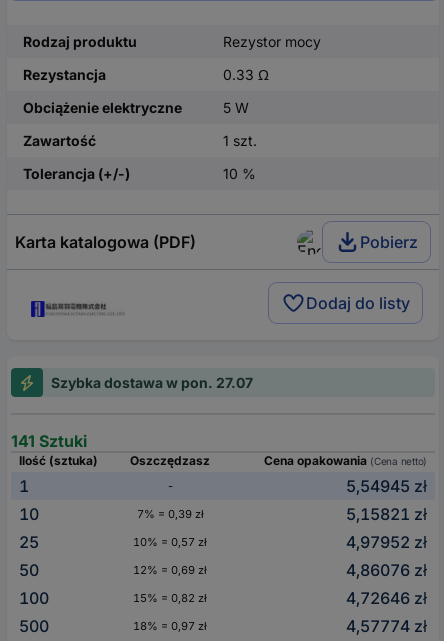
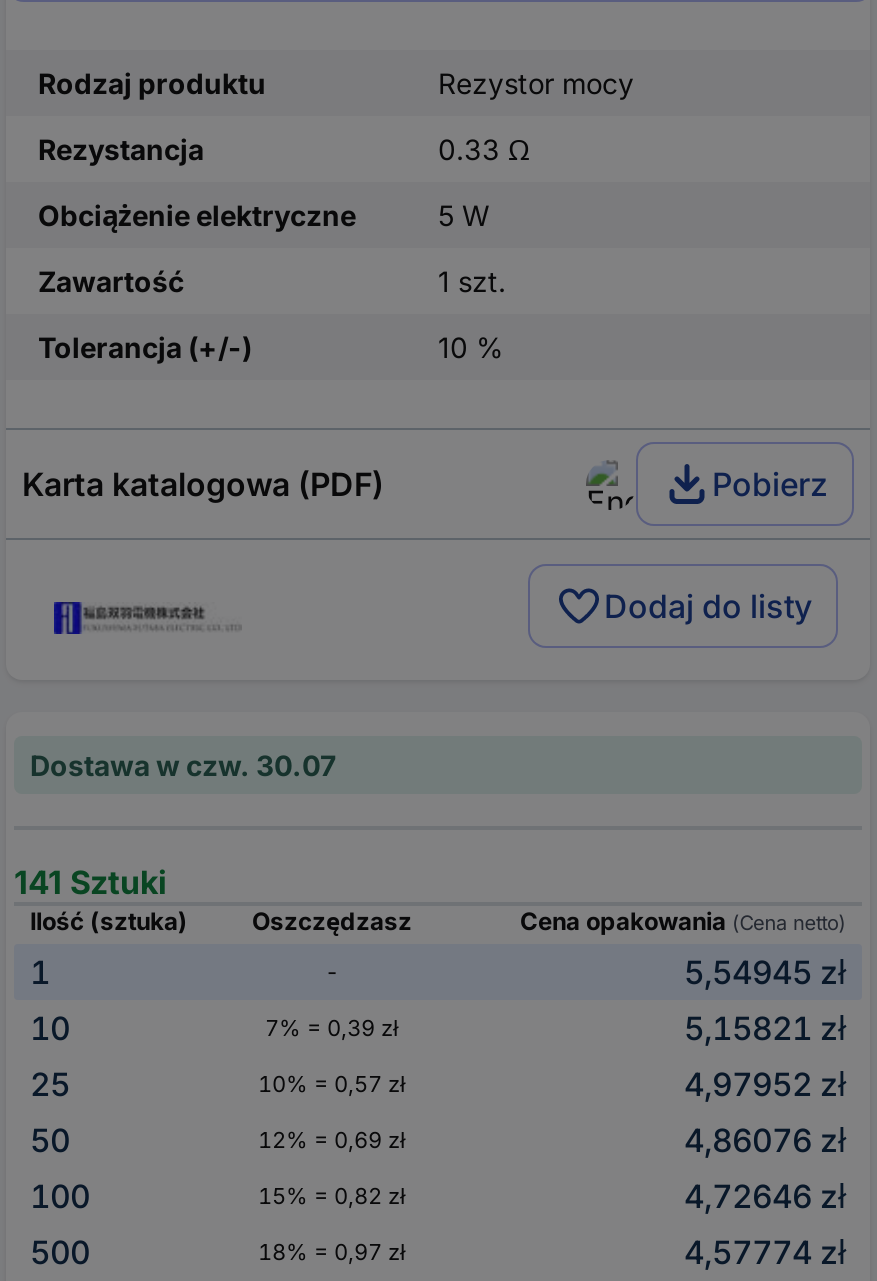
- Szybka dostawa w pon. 27.07
+ Dostawa w czw. 30.07
